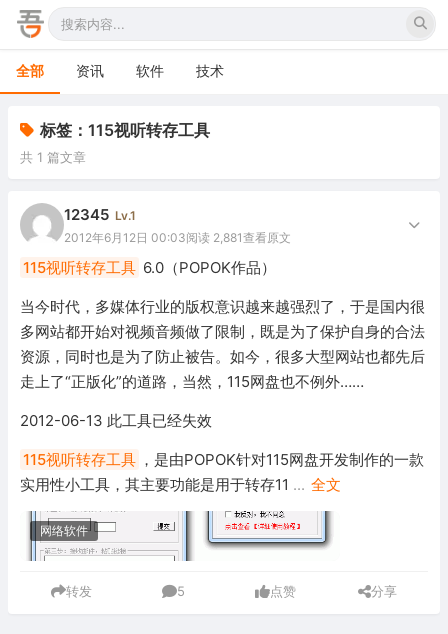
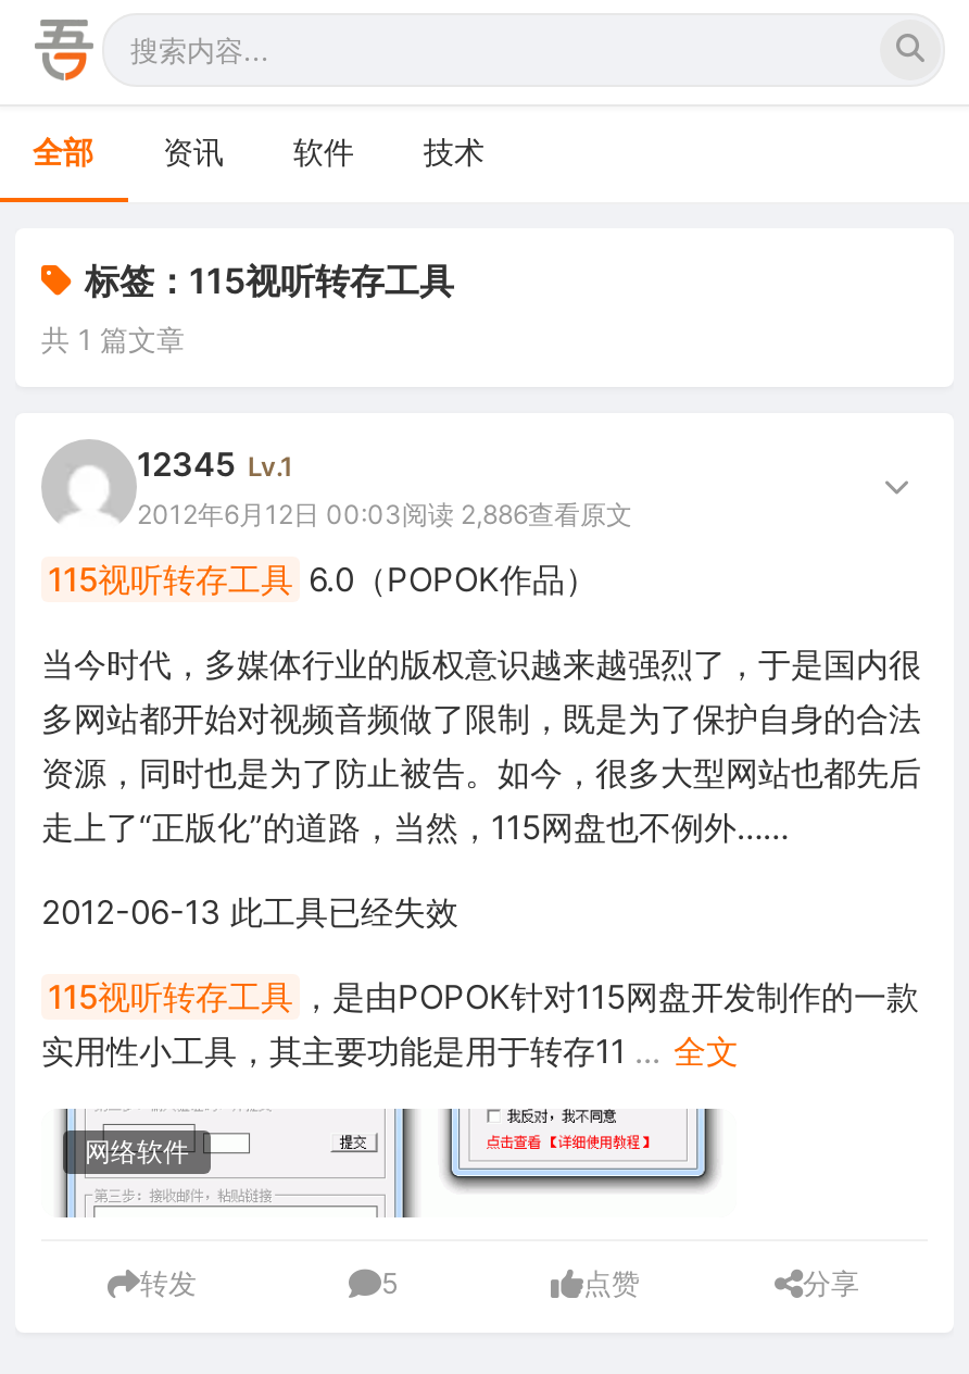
- 2012年6月12日 00:03阅读 2,881查看原文
+ 2012年6月12日 00:03阅读 2,886查看原文
